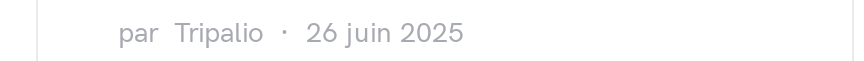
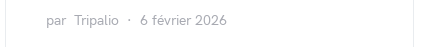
- par Tripalio 26 juin 2025
+ par Tripalio 6 février 2026
